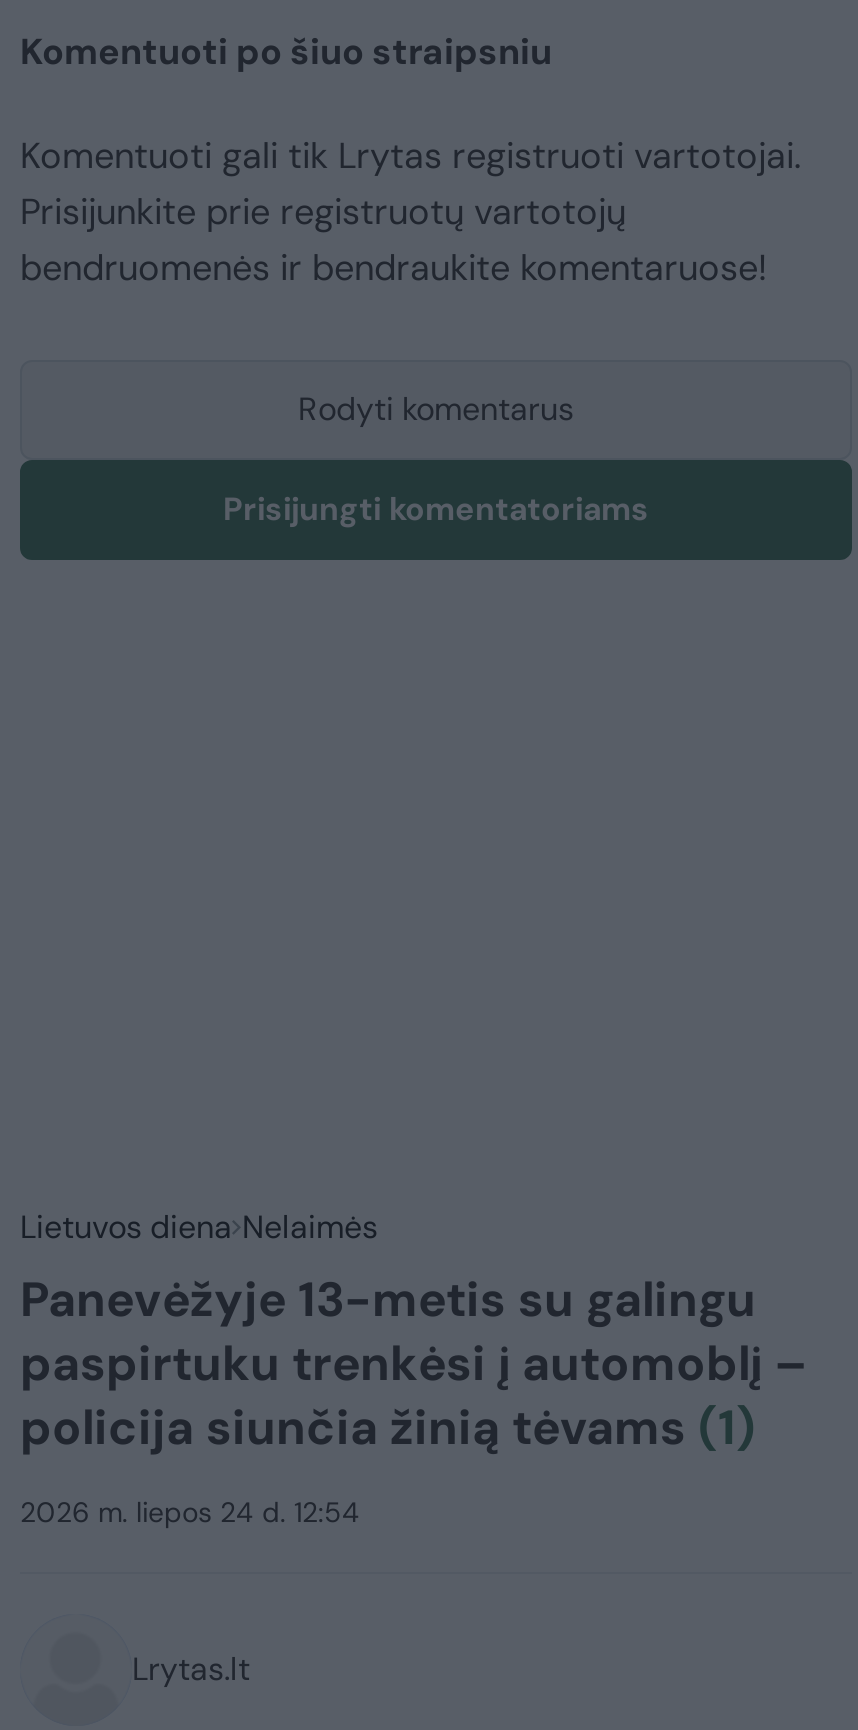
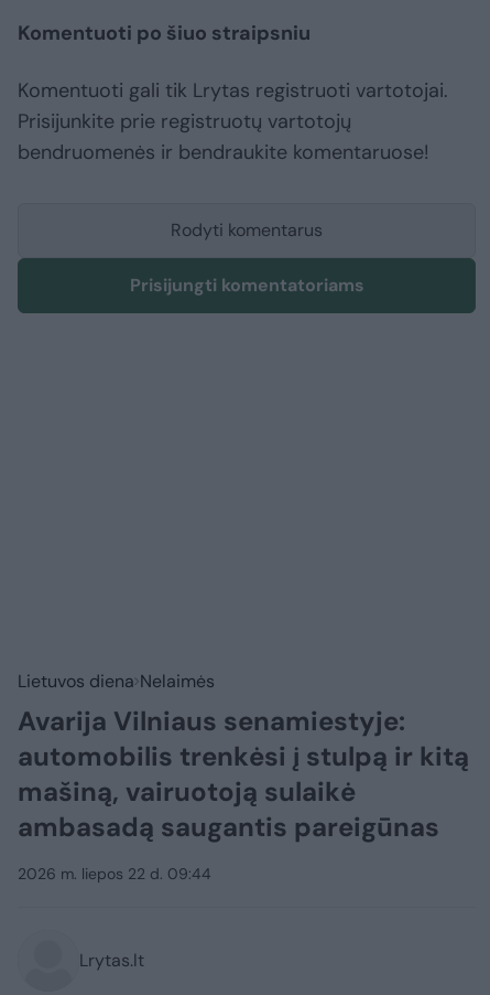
- Panevėžyje 13-metis su galingu
- paspirtuku trenkėsi į automoblį –
- policija siunčia žinią tėvams (1)
+ Avarija Vilniaus senamiestyje:
+ automobilis trenkėsi į stulpą ir kitą
+ mašiną, vairuotoją sulaikė
+ ambasadą saugantis pareigūnas

- 2026 m. liepos 24 d. 12:54
+ 2026 m. liepos 22 d. 09:44
